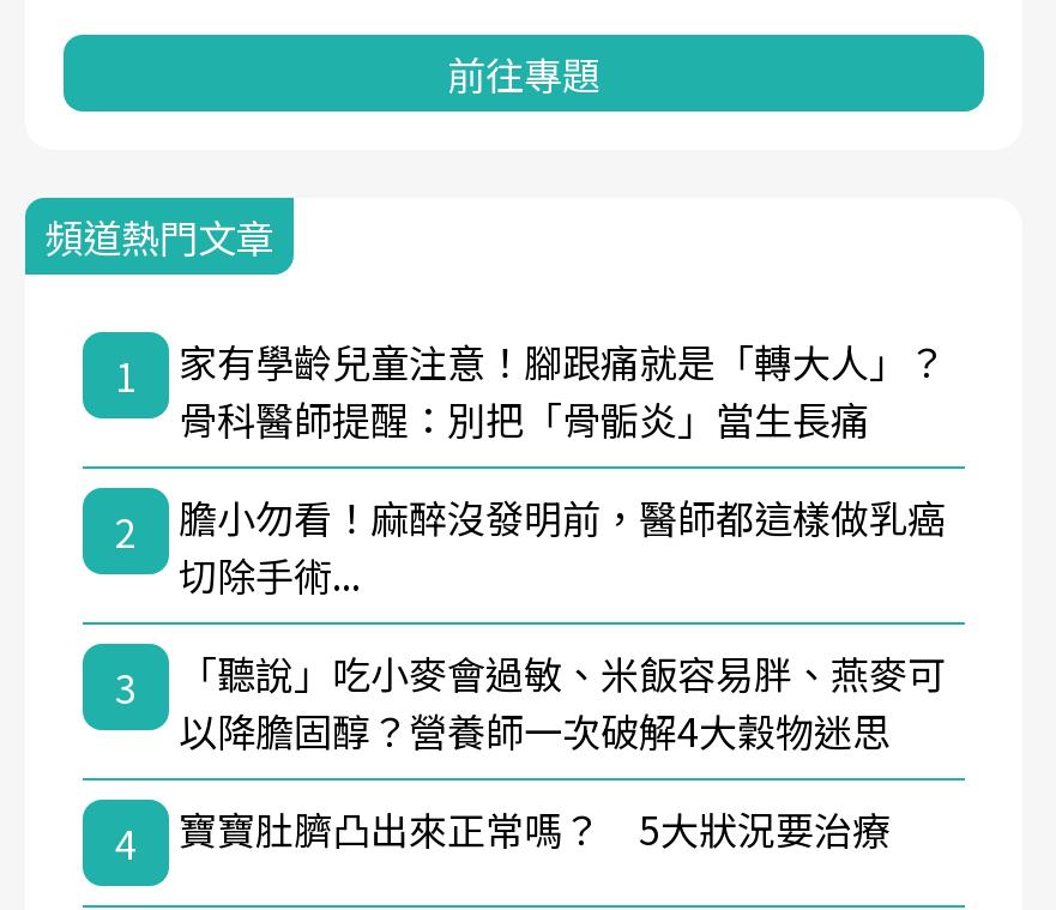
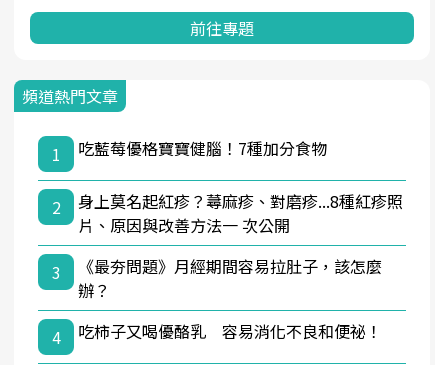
- 家有學齡兒童注意！腳跟痛就是「轉大人」？
- 骨科醫師提醒：別把「骨骺炎」當生長痛
+ 吃藍莓優格寶寶健腦！7種加分食物

- 膽小勿看！麻醉沒發明前，醫師都這樣做乳癌
- 切除手術...
+ 身上莫名起紅疹？蕁麻疹、對磨疹...8種紅疹照
+ 片、原因與改善方法一 次公開

- 「聽說」吃小麥會過敏、米飯容易胖、燕麥可
- 以降膽固醇？營養師一次破解4大穀物迷思
+ 《最夯問題》月經期間容易拉肚子，該怎麼
+ 辦？

- 寶寶肚臍凸出來正常嗎？ 5大狀況要治療
+ 吃柿子又喝優酪乳 容易消化不良和便祕！
